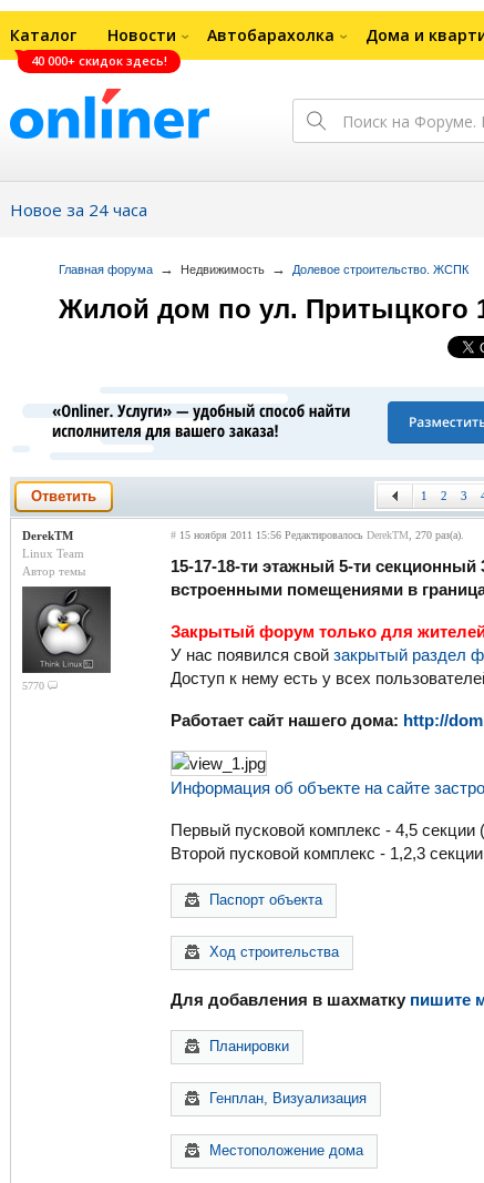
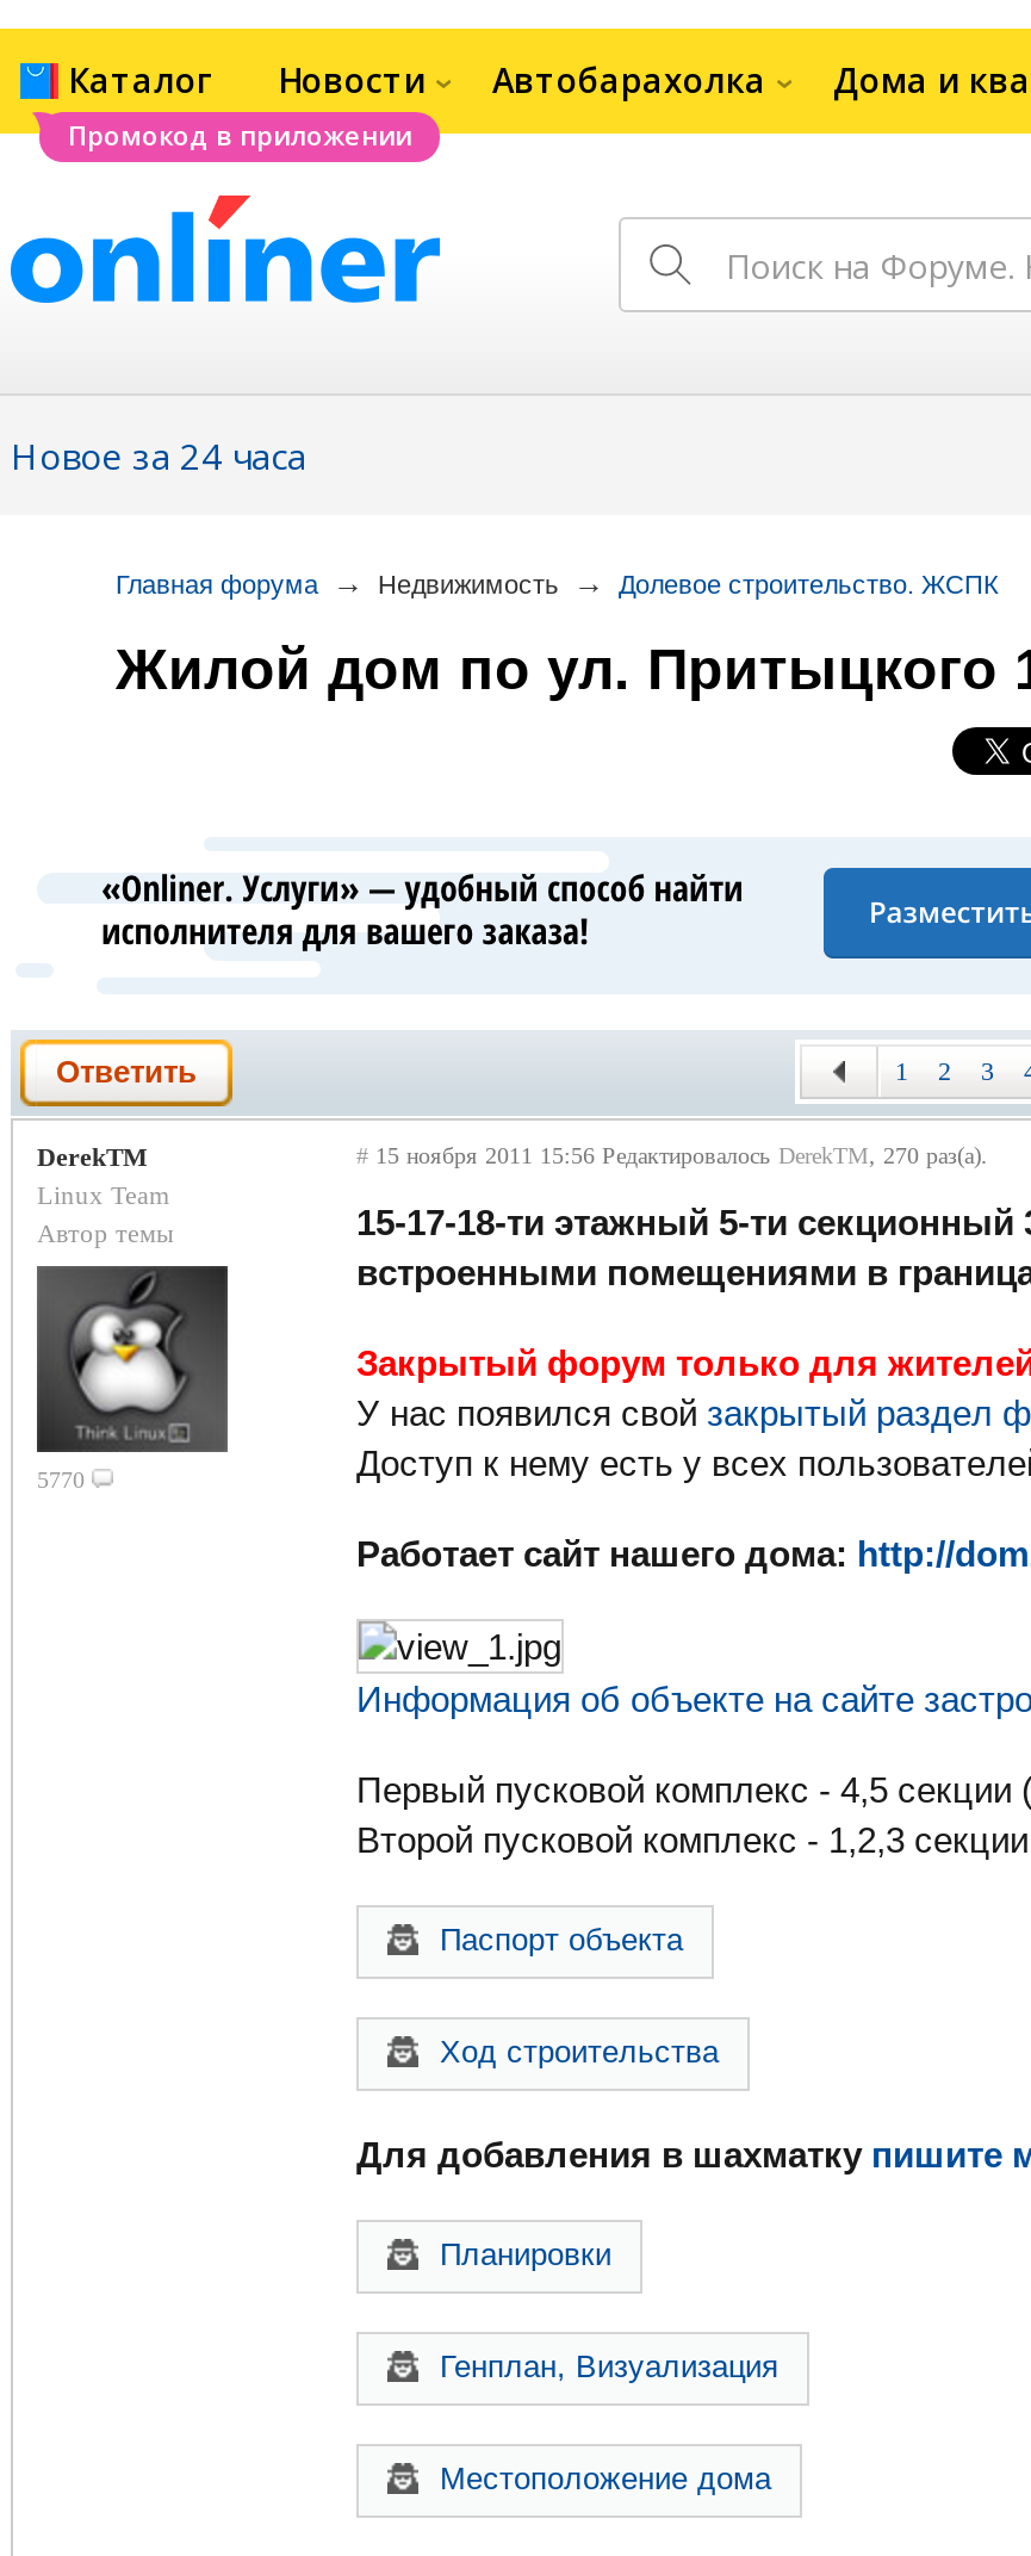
- 40 000+ скидок здесь!
+ Промокод в приложении
